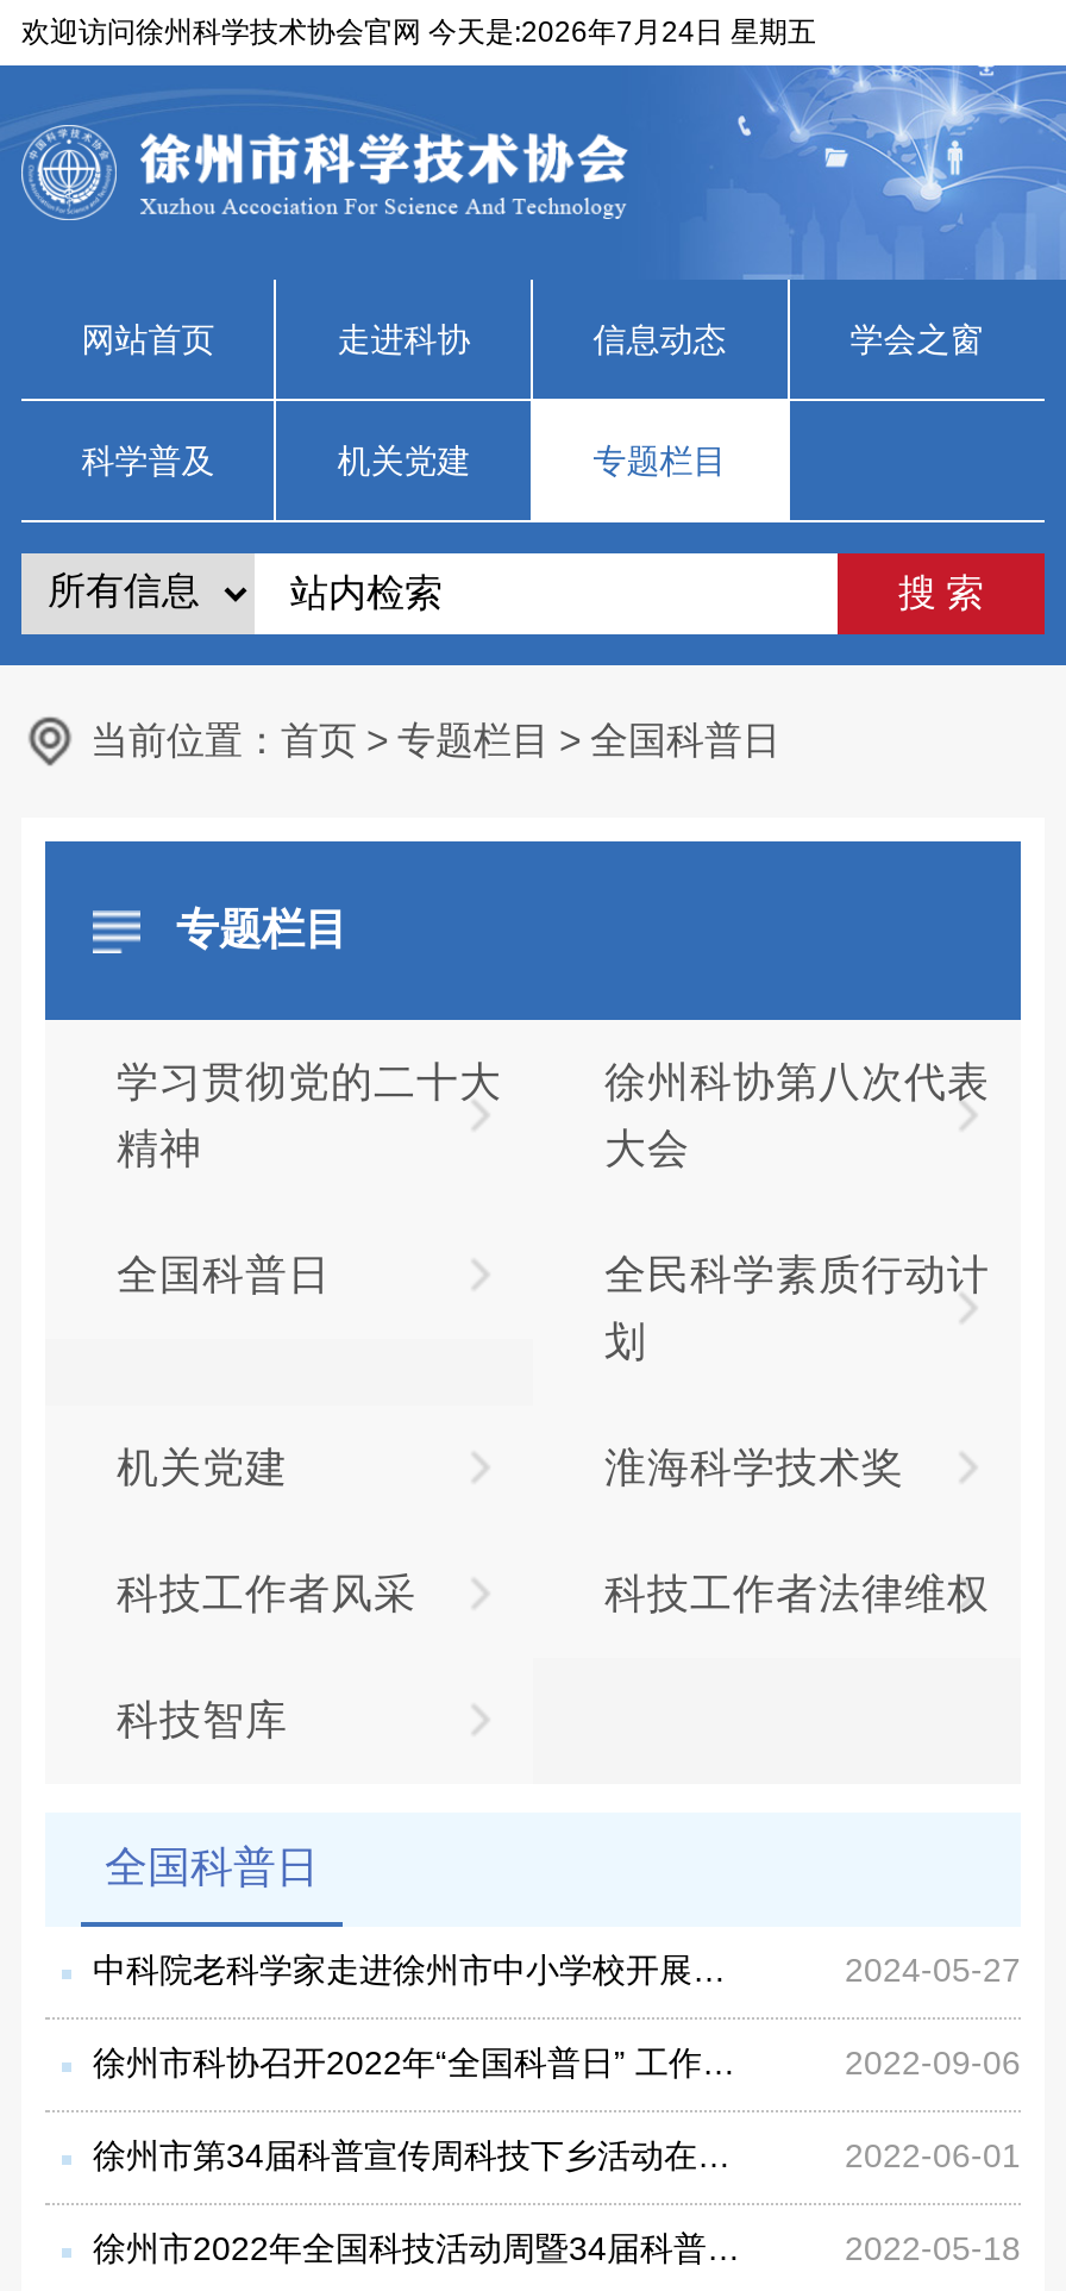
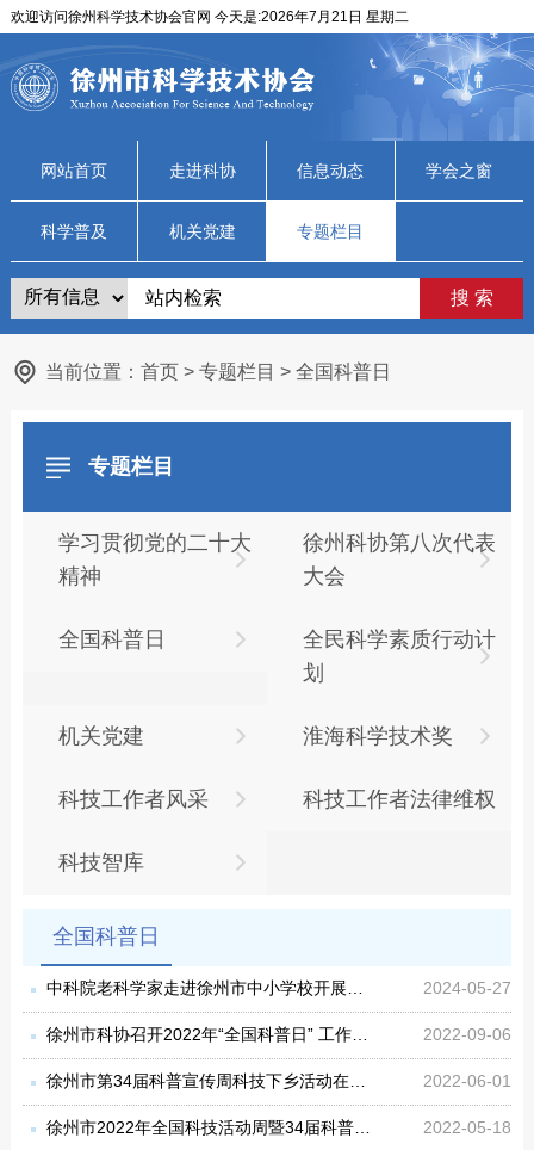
- 欢迎访问徐州科学技术协会官网 今天是:2026年7月24日 星期五
+ 欢迎访问徐州科学技术协会官网 今天是:2026年7月21日 星期二
